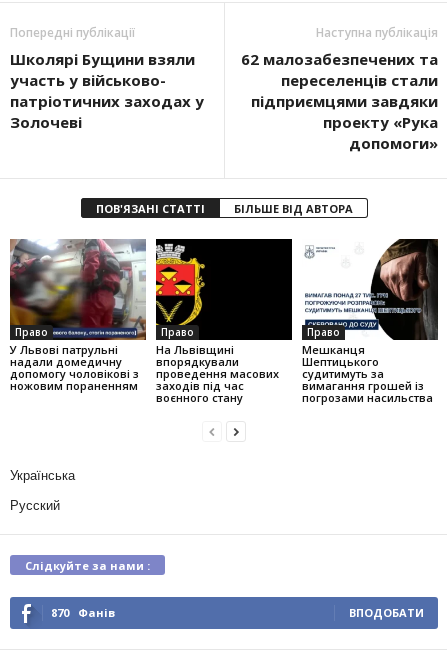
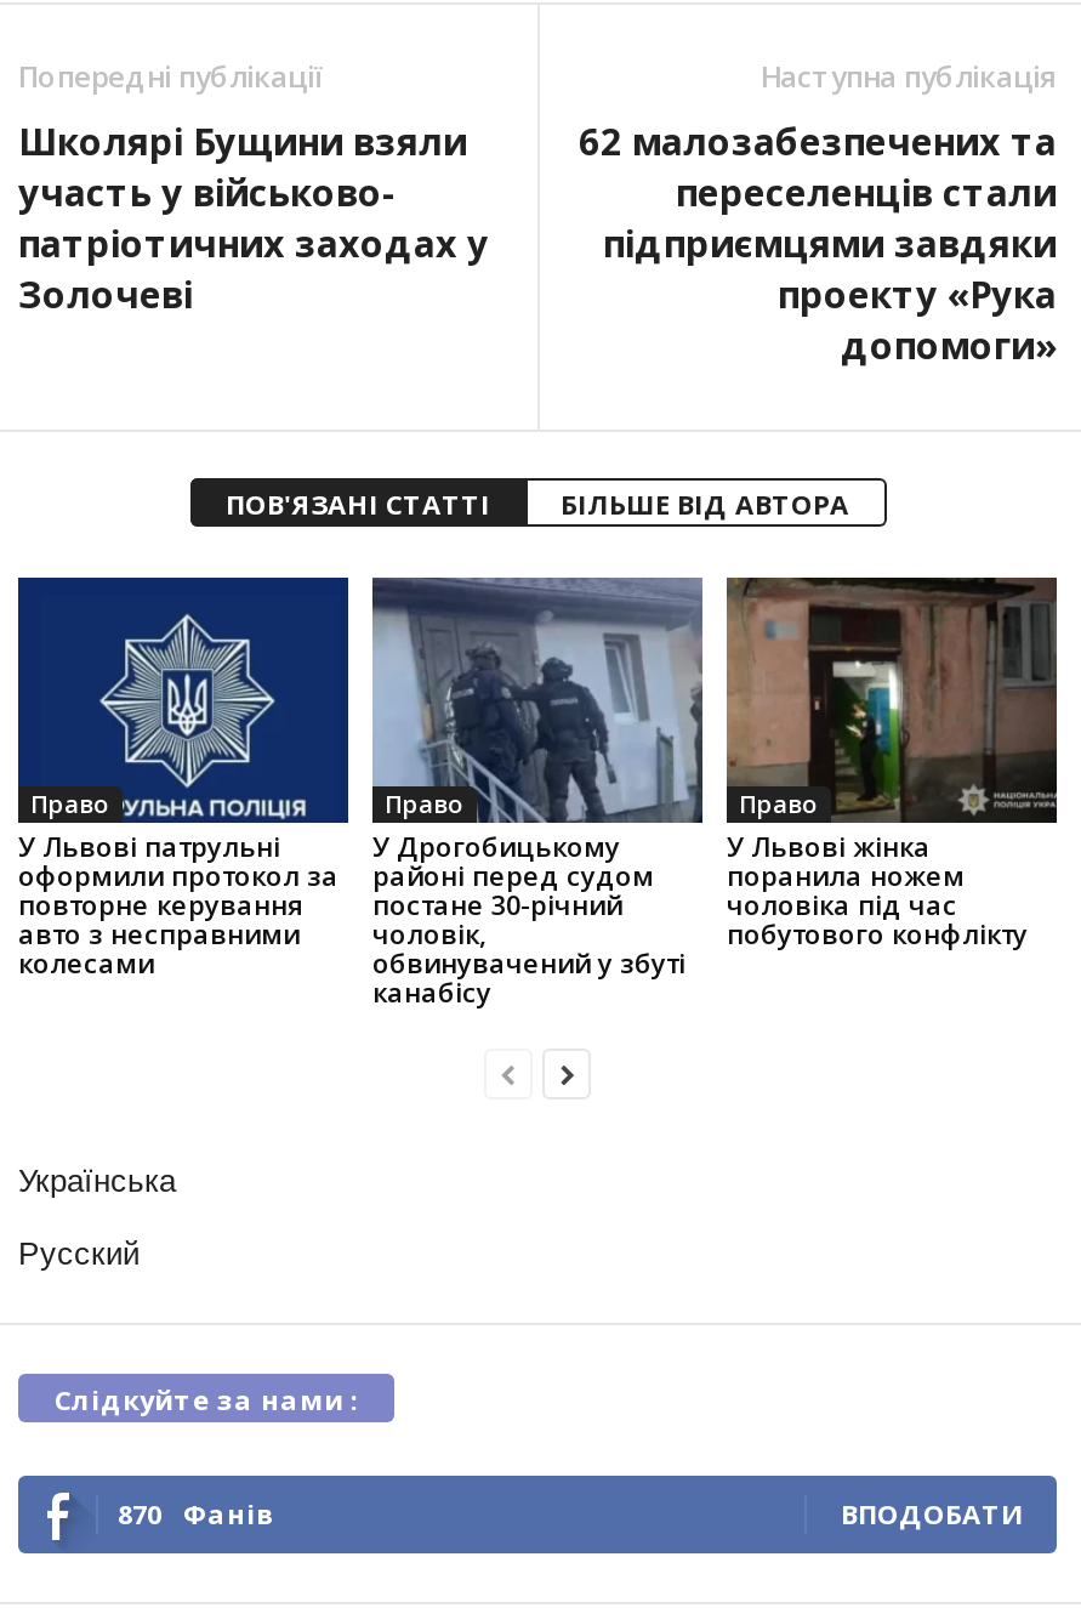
- [image]
- На Львівщині
- впорядкували
- проведення масових
- заходів під час
- воєнного стану
+ [image]
+ У Дрогобицькому
+ районі перед судом
+ постане 30-річний
+ чоловік,
+ обвинувачений у збуті
+ канабісу

- [image]
- Мешканця
- Шептицького
- судитимуть за
- вимагання грошей із
- погрозами насильства
+ [image]
+ У Львові жінка
+ поранила ножем
+ чоловіка під час
+ побутового конфлікту

- [image]
+ [image]

- надали домедичну
- допомогу чоловікові з
- ножовим пораненням
+ оформили протокол за
+ повторне керування
+ авто з несправними
+ колесами
